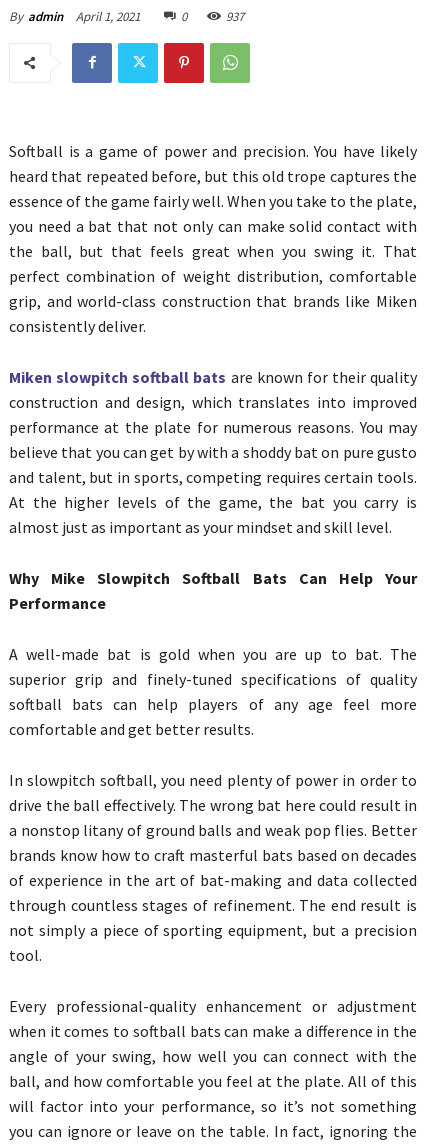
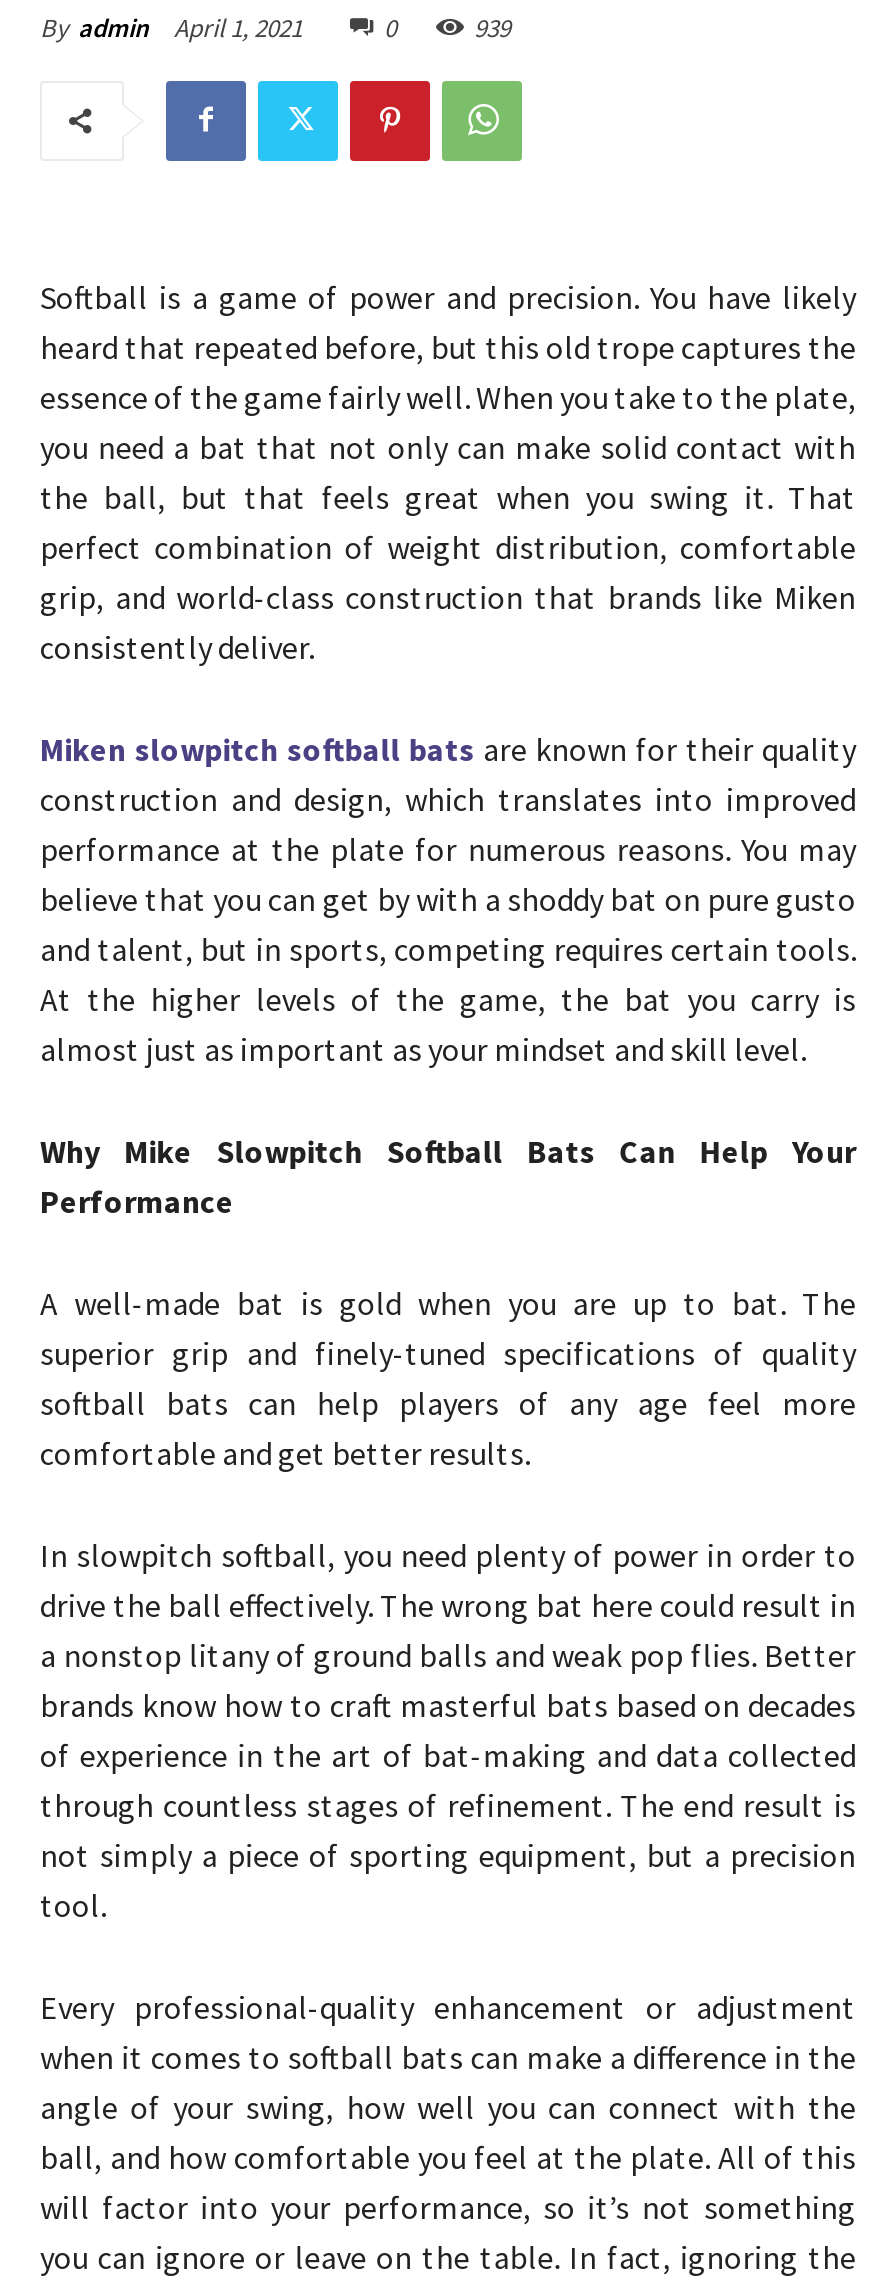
- 937
+ 939
